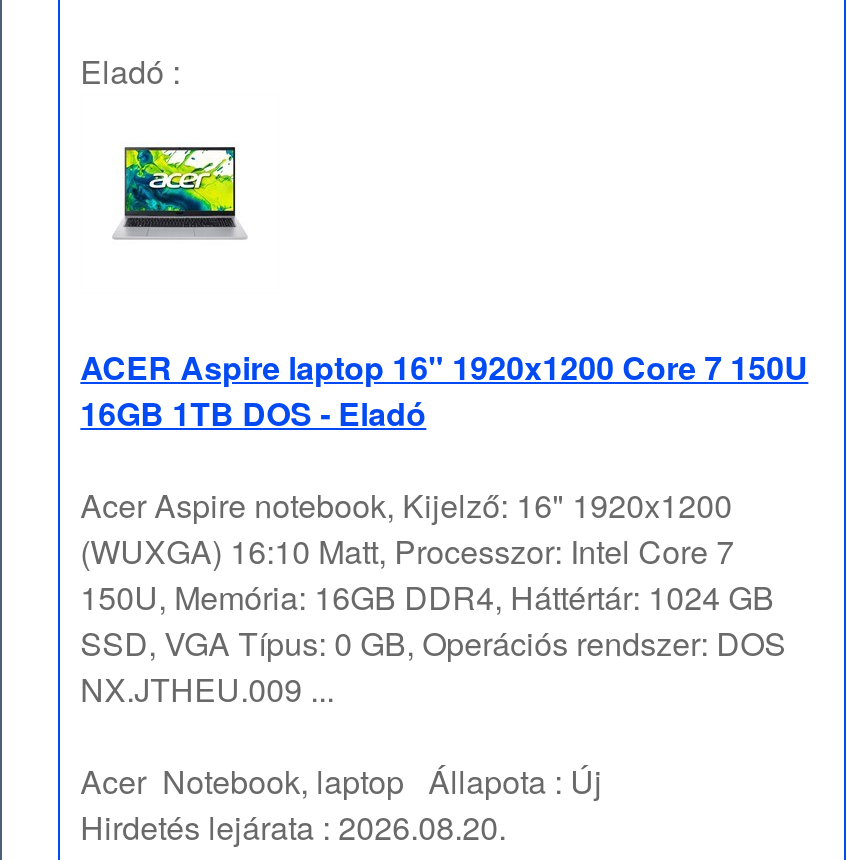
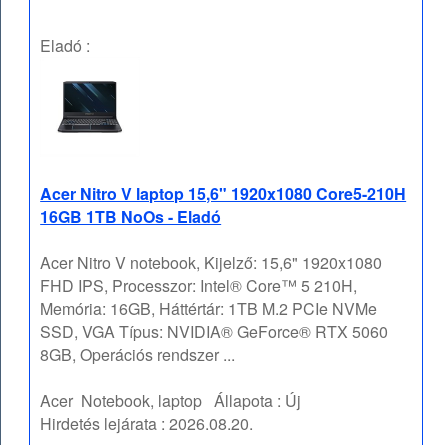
- [image]
+ [image]

- ACER Aspire laptop 16" 1920x1200 Core 7 150U
- 16GB 1TB DOS - Eladó
+ Acer Nitro V laptop 15,6" 1920x1080 Core5-210H
+ 16GB 1TB NoOs - Eladó

- Acer Aspire notebook, Kijelző: 16" 1920x1200
- (WUXGA) 16:10 Matt, Processzor: Intel Core 7
- 150U, Memória: 16GB DDR4, Háttértár: 1024 GB
- SSD, VGA Típus: 0 GB, Operációs rendszer: DOS
- NX.JTHEU.009 ...
+ Acer Nitro V notebook, Kijelző: 15,6" 1920x1080
+ FHD IPS, Processzor: Intel® Core™ 5 210H,
+ Memória: 16GB, Háttértár: 1TB M.2 PCIe NVMe
+ SSD, VGA Típus: NVIDIA® GeForce® RTX 5060
+ 8GB, Operációs rendszer ...
